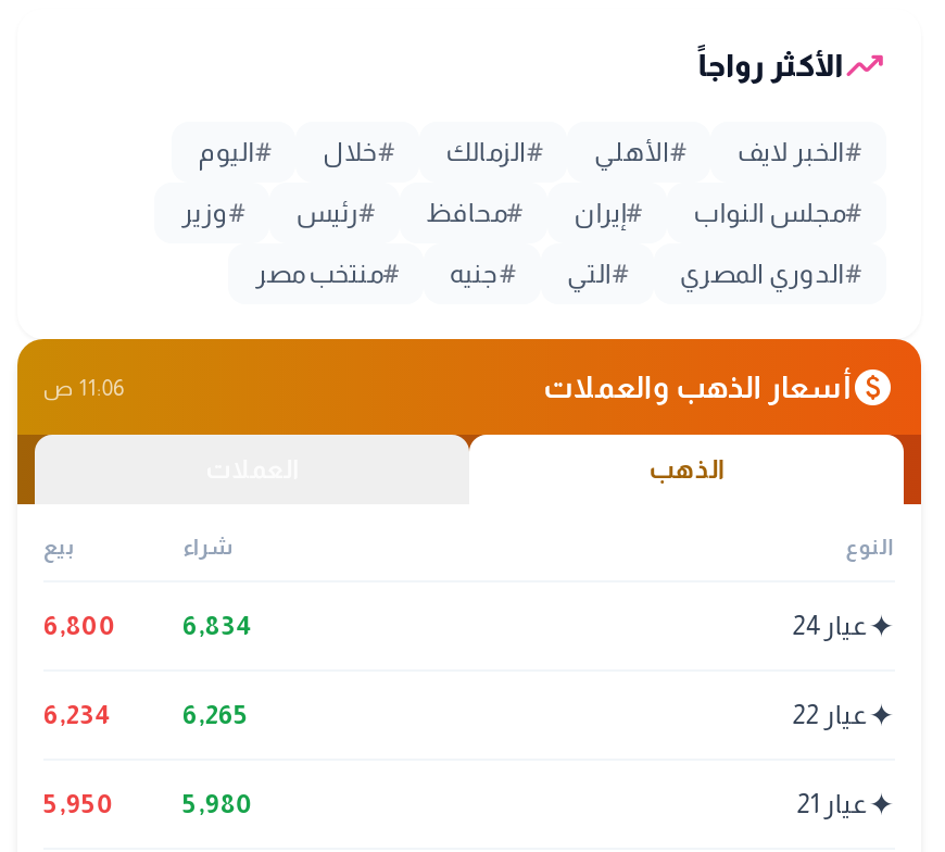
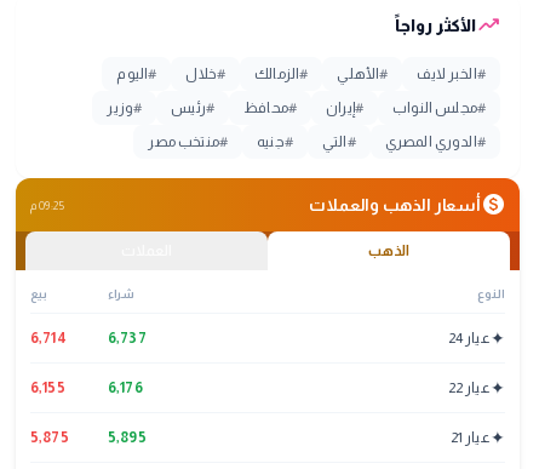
- 11:06 ص
+ 09:25 م

- 6,800
+ 6,714

- 6,834
+ 6,737

- 6,234
+ 6,155

- 6,265
+ 6,176

- 5,950
+ 5,875

- 5,980
+ 5,895
